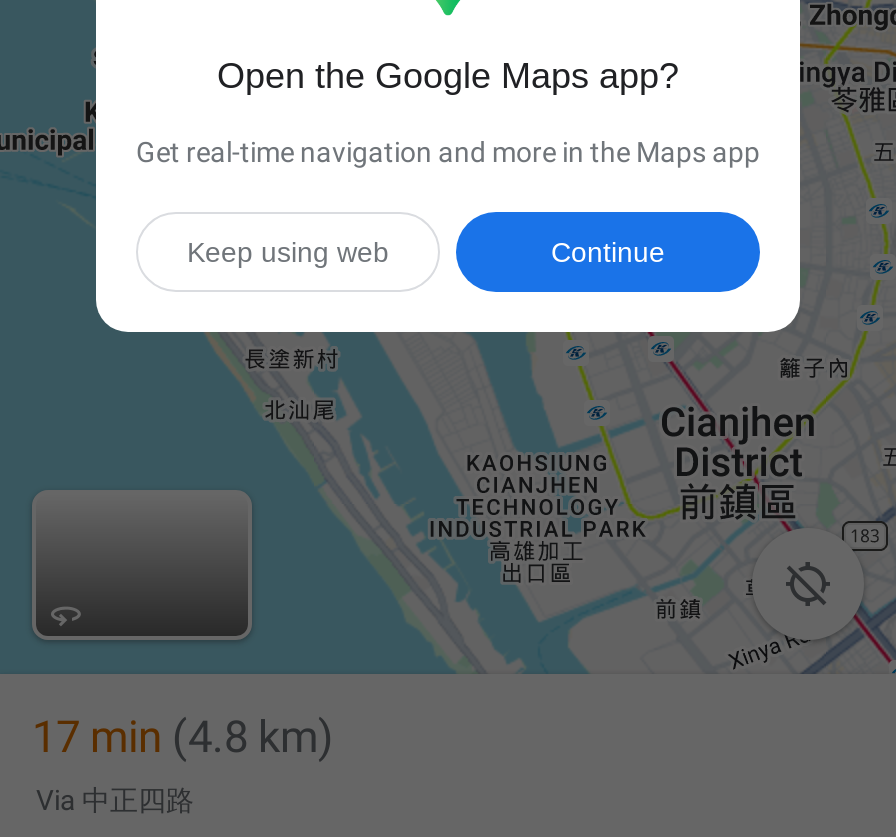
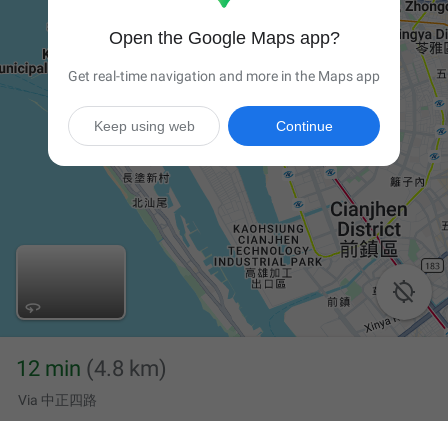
- 17 min (4.8 km)
+ 12 min (4.8 km)
